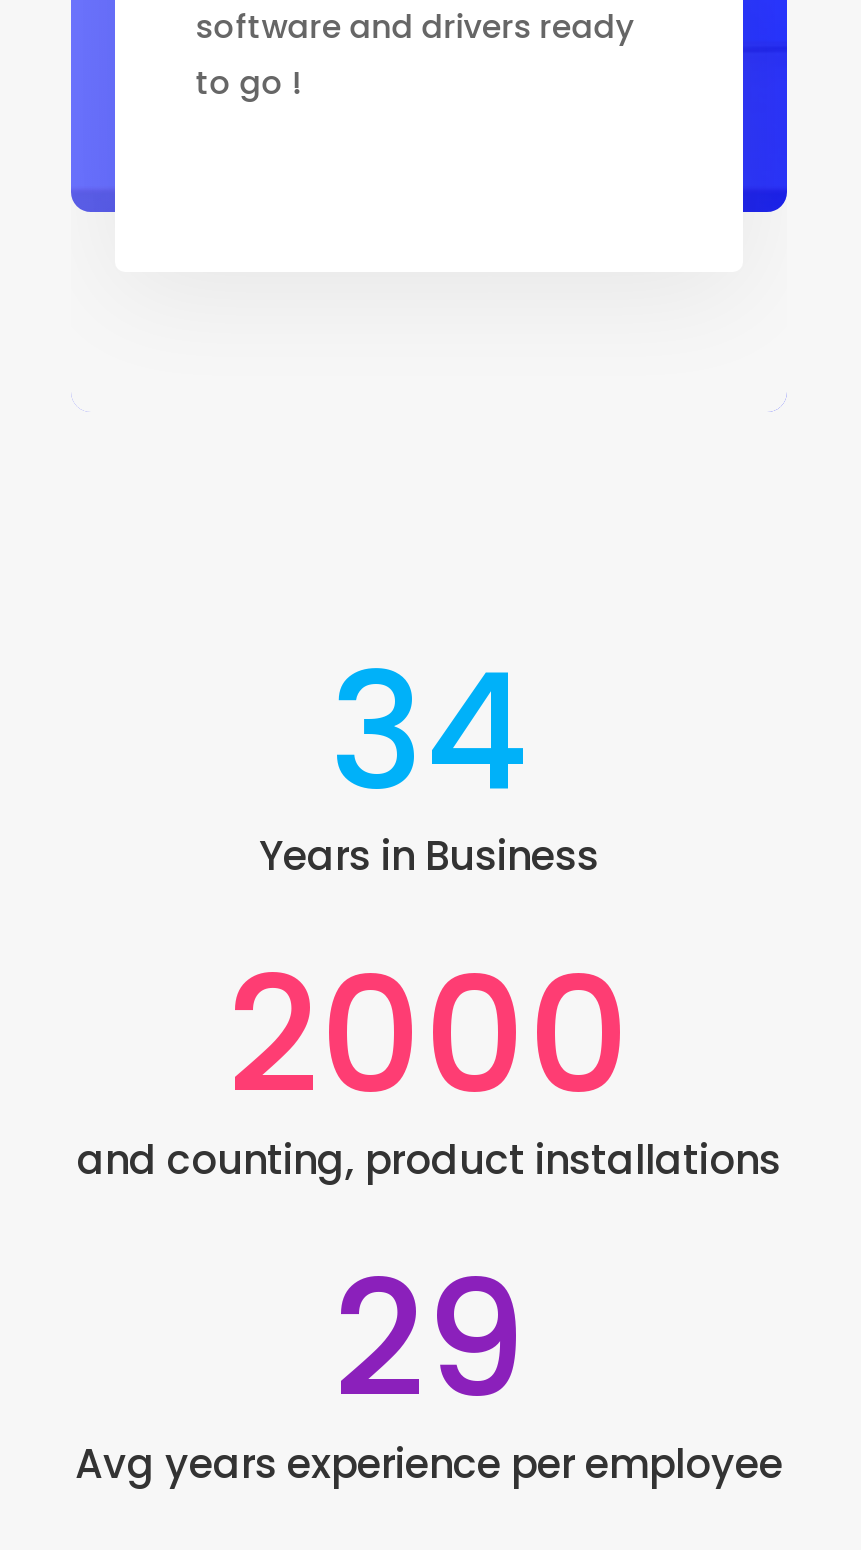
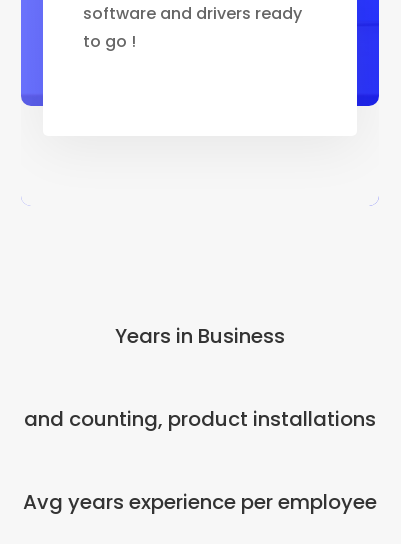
- 34

- 2000

- 29
